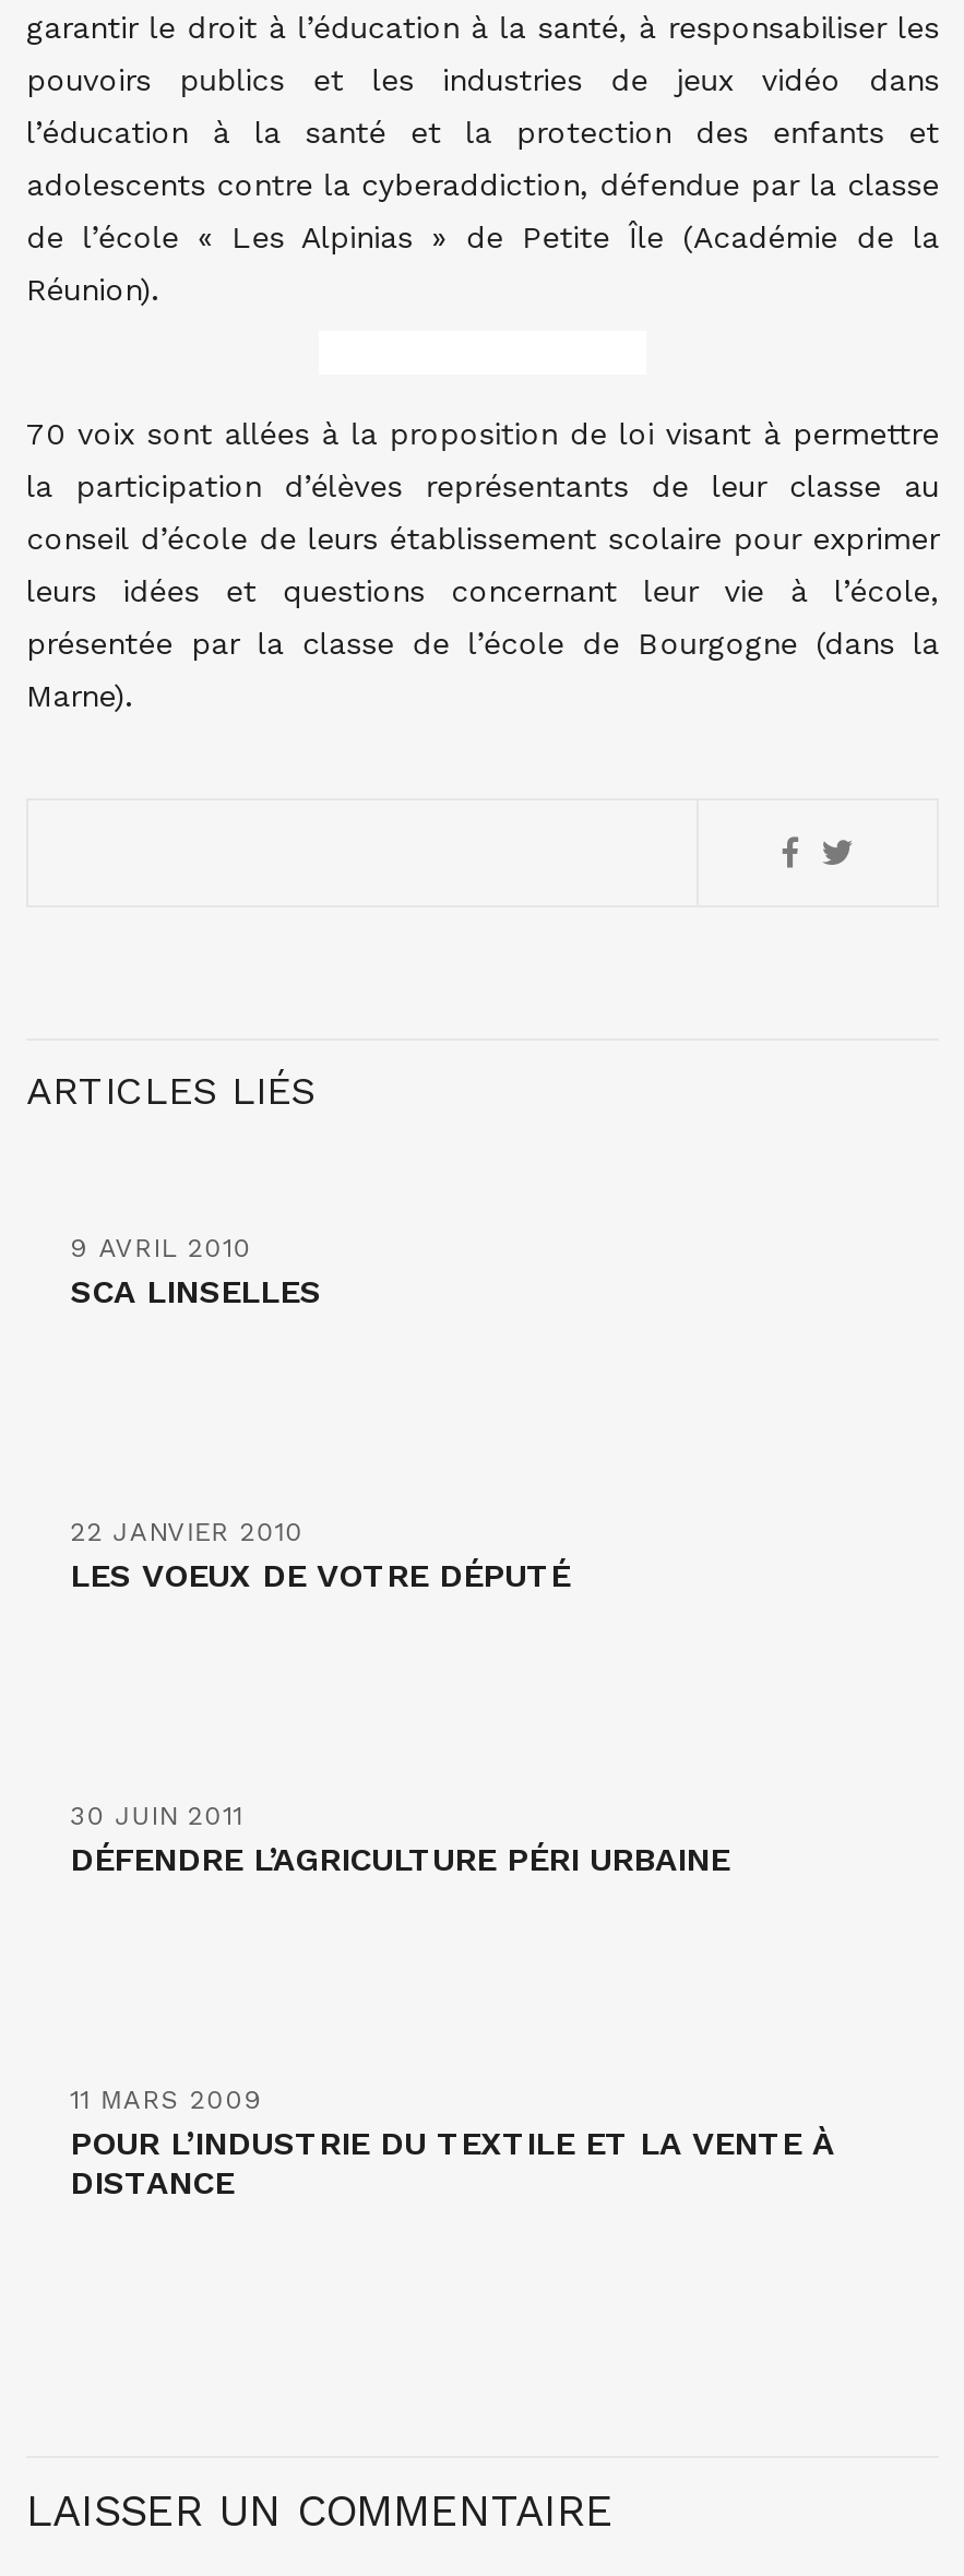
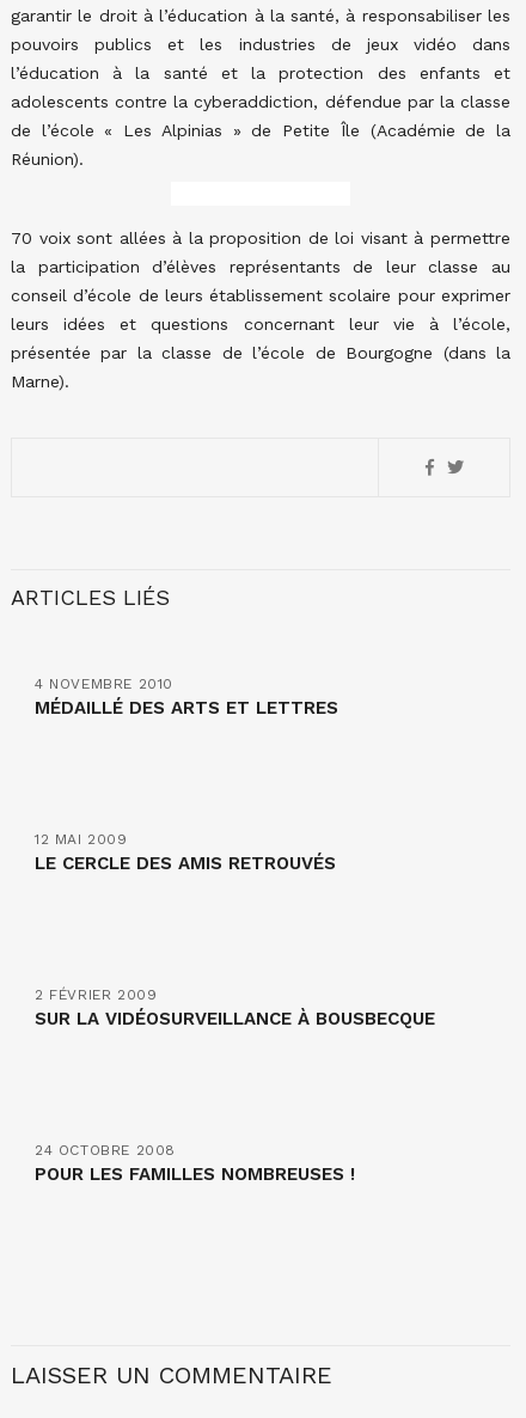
- 9 AVRIL 2010
- SCA LINSELLES
+ 4 NOVEMBRE 2010
+ MÉDAILLÉ DES ARTS ET LETTRES

- 22 JANVIER 2010
- LES VOEUX DE VOTRE DÉPUTÉ
+ 12 MAI 2009
+ LE CERCLE DES AMIS RETROUVÉS

- 30 JUIN 2011
- DÉFENDRE L’AGRICULTURE PÉRI URBAINE
+ 2 FÉVRIER 2009
+ SUR LA VIDÉOSURVEILLANCE À BOUSBECQUE

- 11 MARS 2009
- POUR L’INDUSTRIE DU TEXTILE ET LA VENTE À
- DISTANCE
+ 24 OCTOBRE 2008
+ POUR LES FAMILLES NOMBREUSES !
